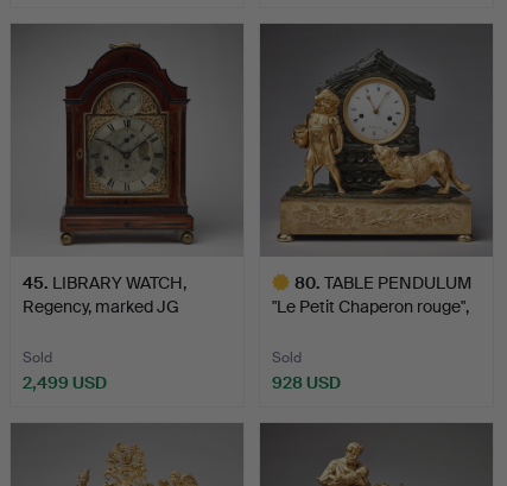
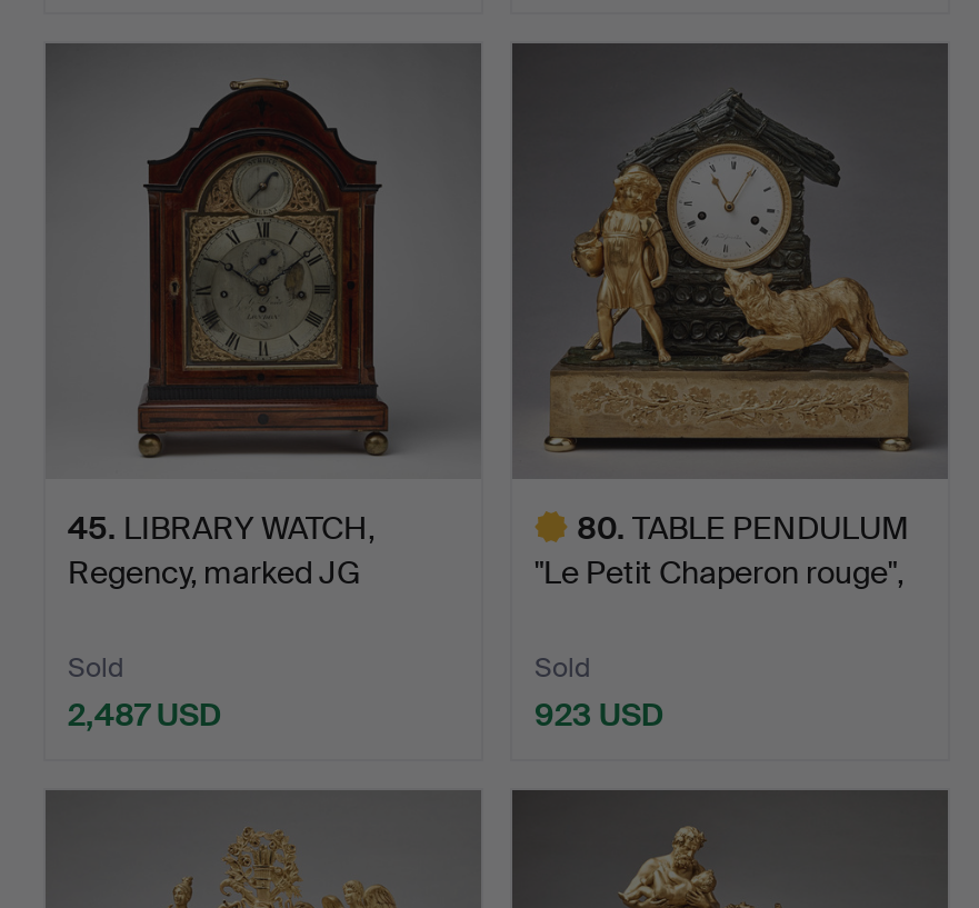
- 2,499 USD
+ 2,487 USD

- 928 USD
+ 923 USD
